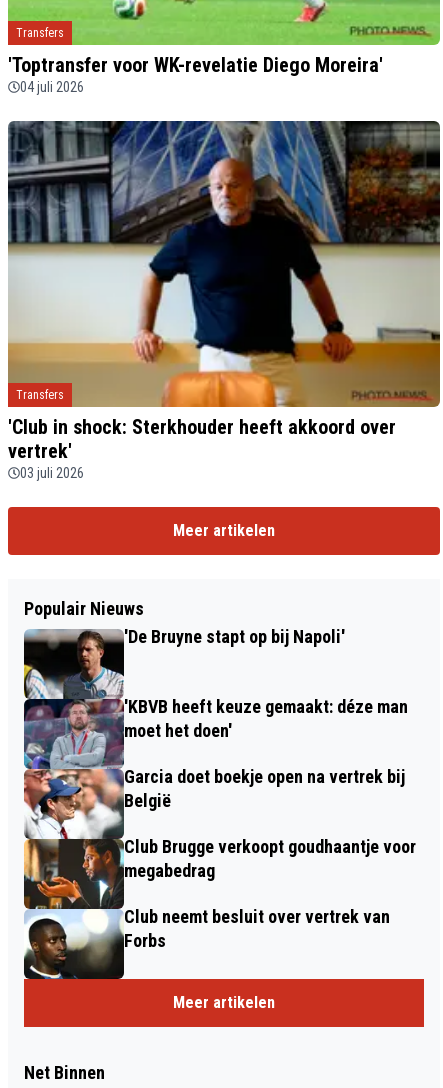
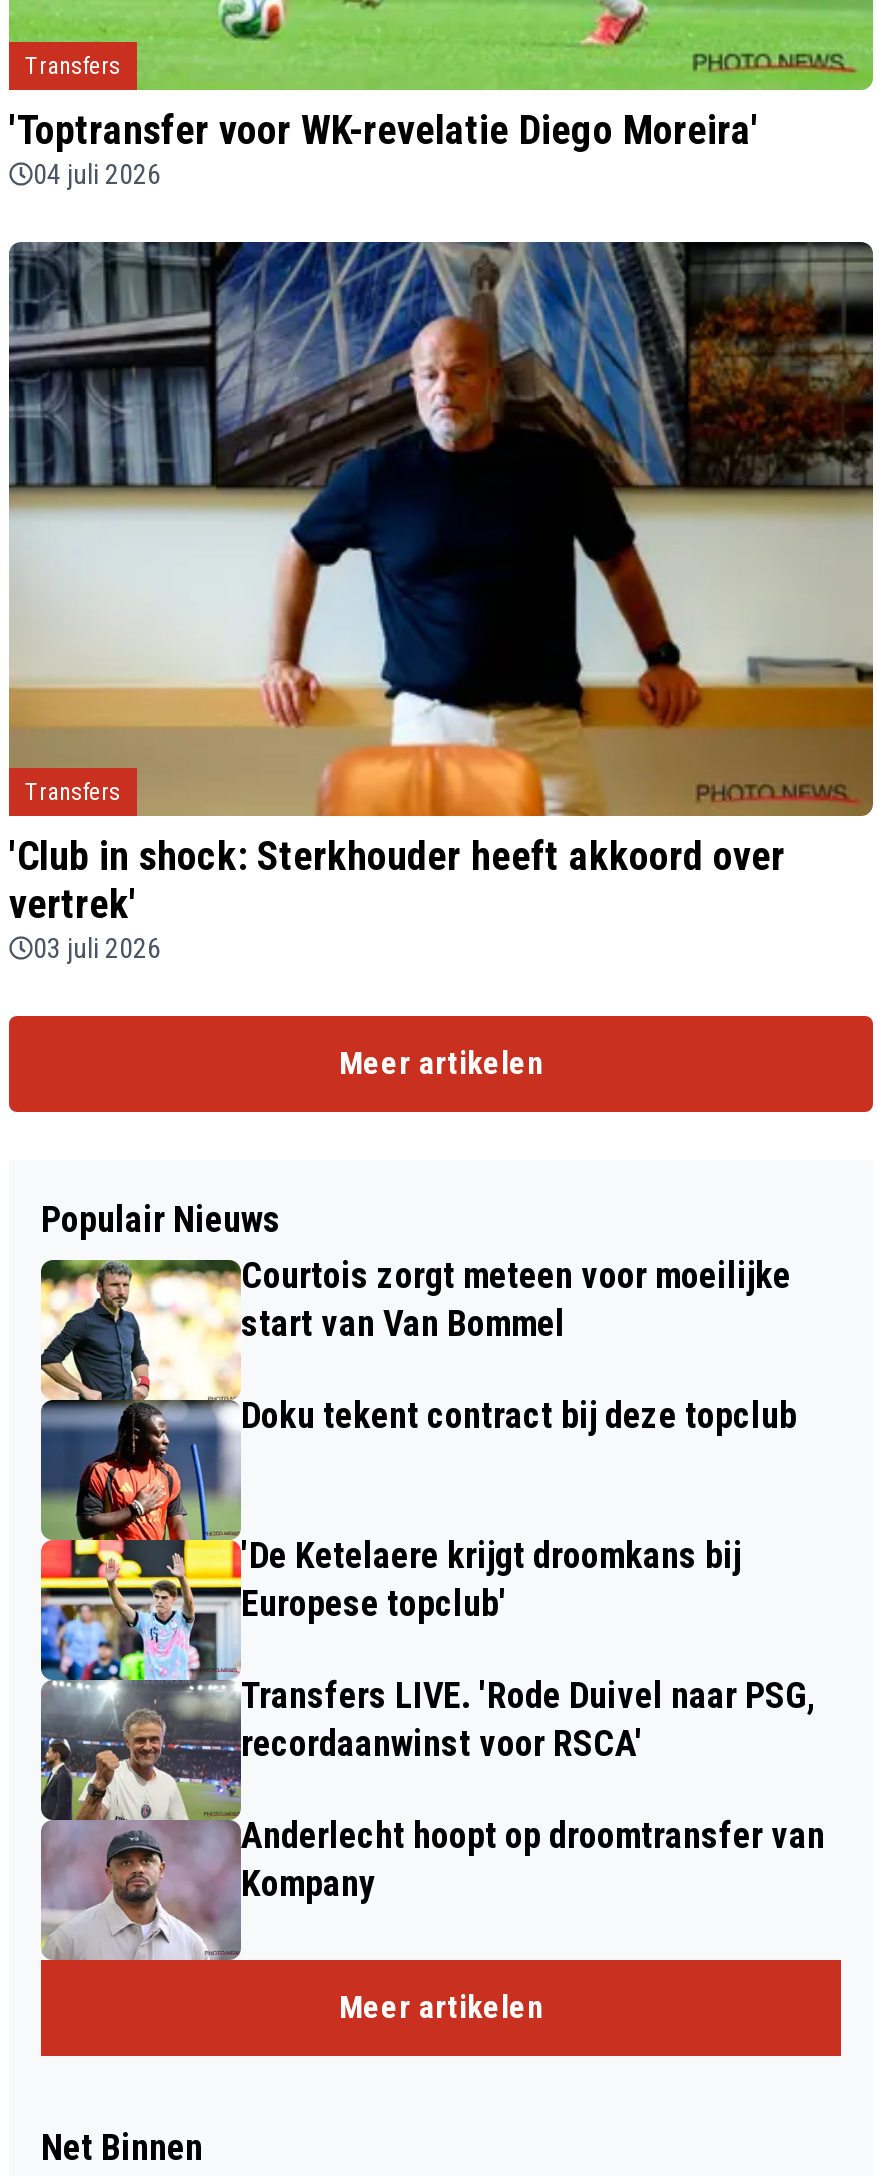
- [image]
- 'De Bruyne stapt op bij Napoli'
+ [image]
+ Courtois zorgt meteen voor moeilijke
+ start van Van Bommel

- 'KBVB heeft keuze gemaakt: déze man
- moet het doen'
+ Doku tekent contract bij deze topclub

- Garcia doet boekje open na vertrek bij
- België
+ 'De Ketelaere krijgt droomkans bij
+ Europese topclub'

- Club Brugge verkoopt goudhaantje voor
- megabedrag
+ Transfers LIVE. 'Rode Duivel naar PSG,
+ recordaanwinst voor RSCA'

- Club neemt besluit over vertrek van
- Forbs
+ Anderlecht hoopt op droomtransfer van
+ Kompany
